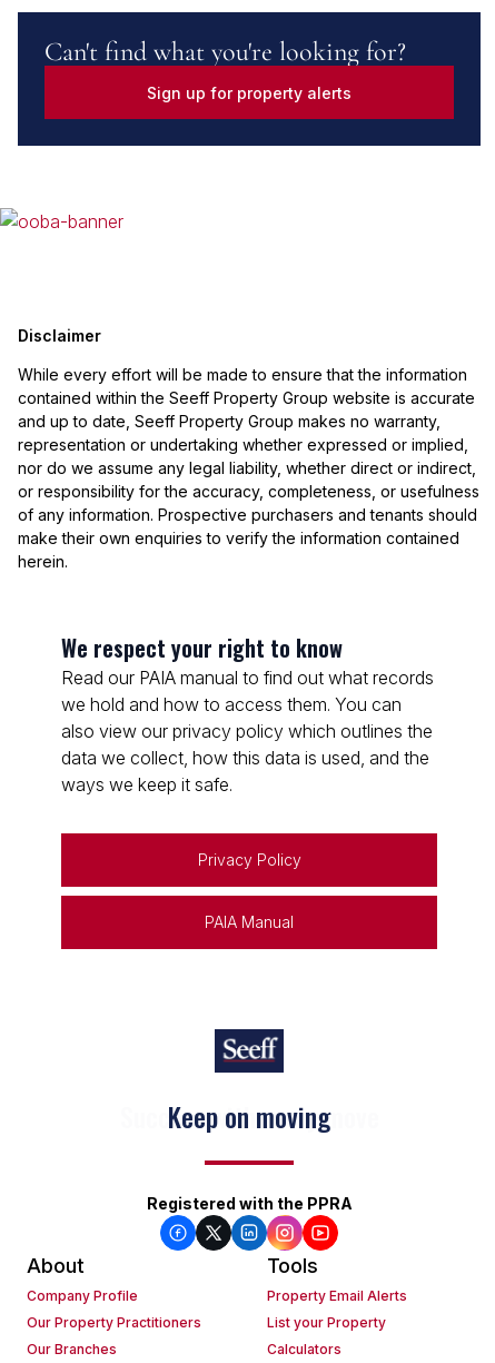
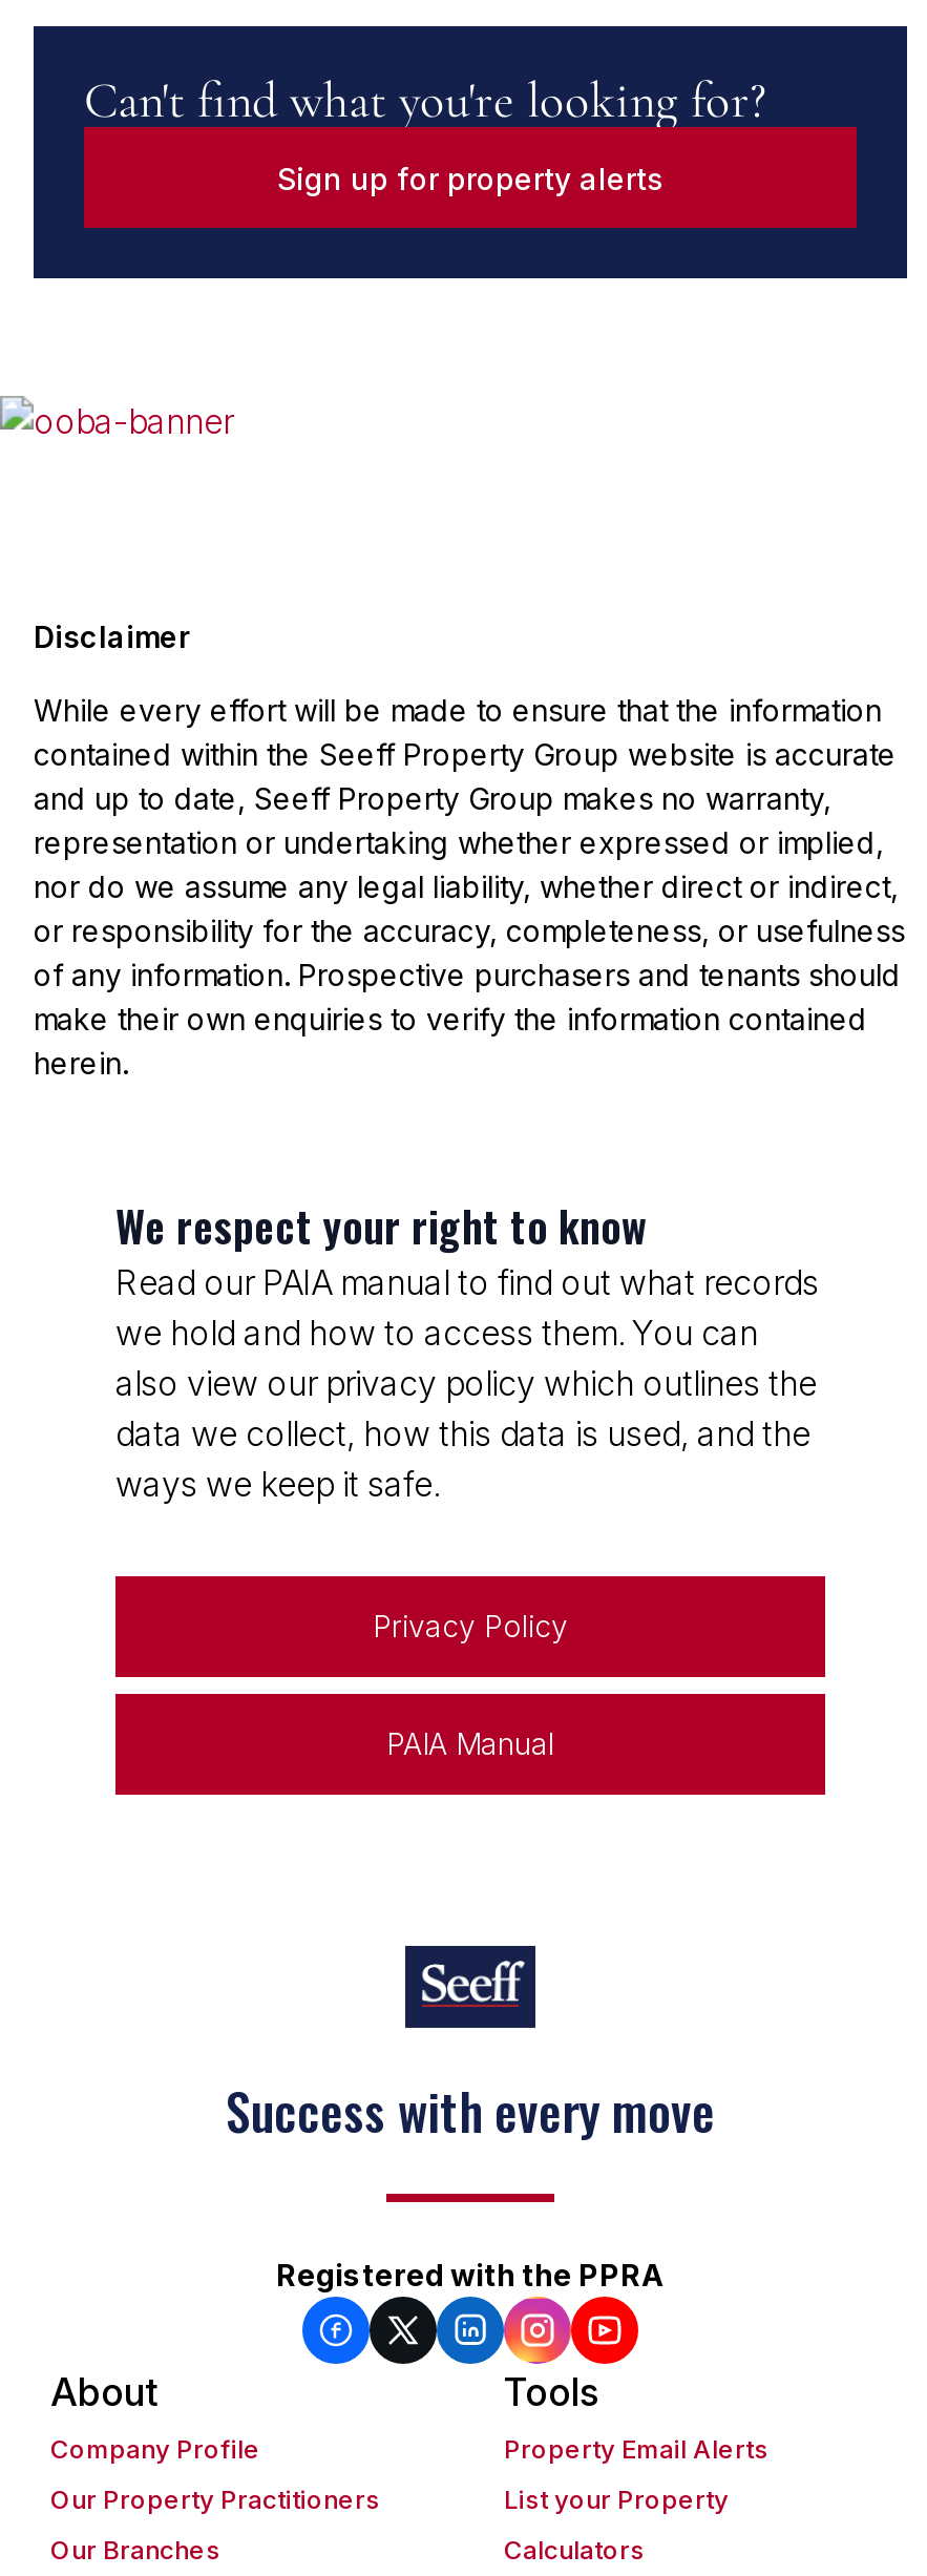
- Keep on moving
+ Success with every move
